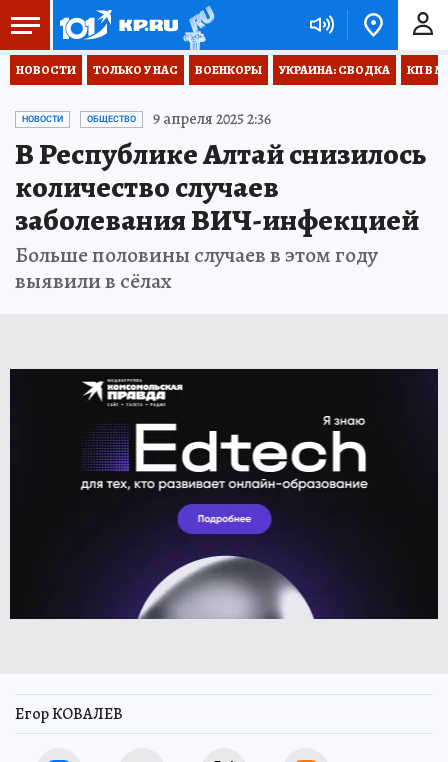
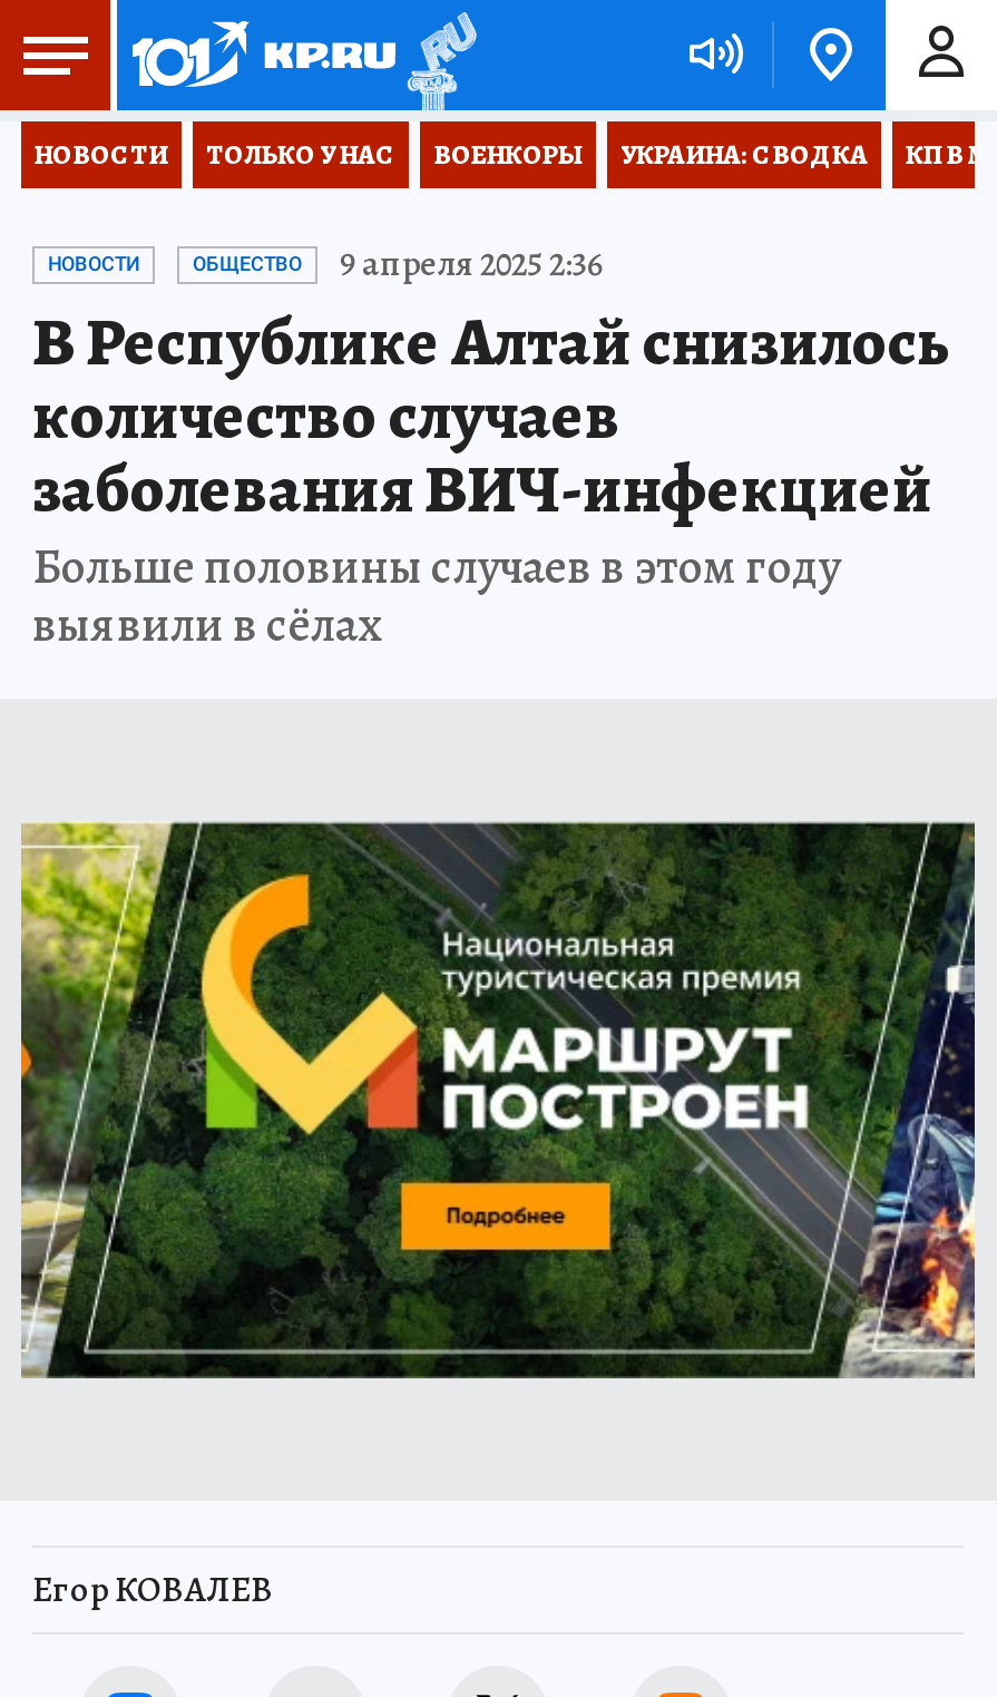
- [image]
+ [image]
